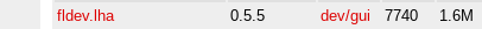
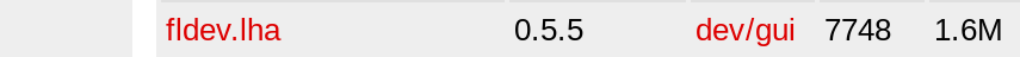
- dev/gui 7740 1.6M
+ dev/gui 7748 1.6M
